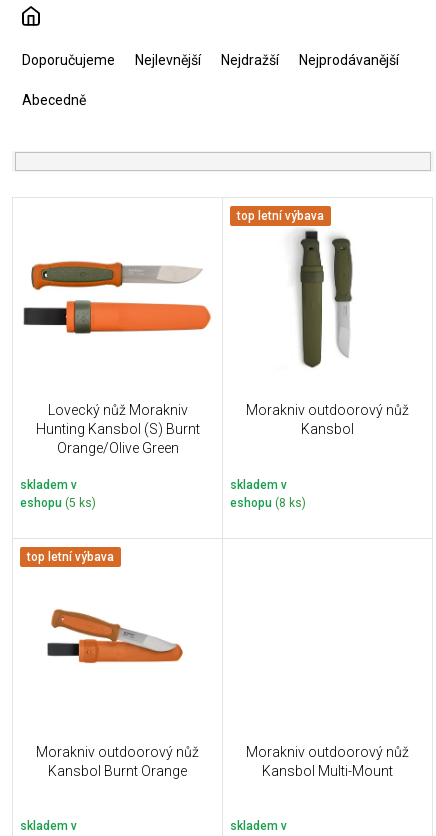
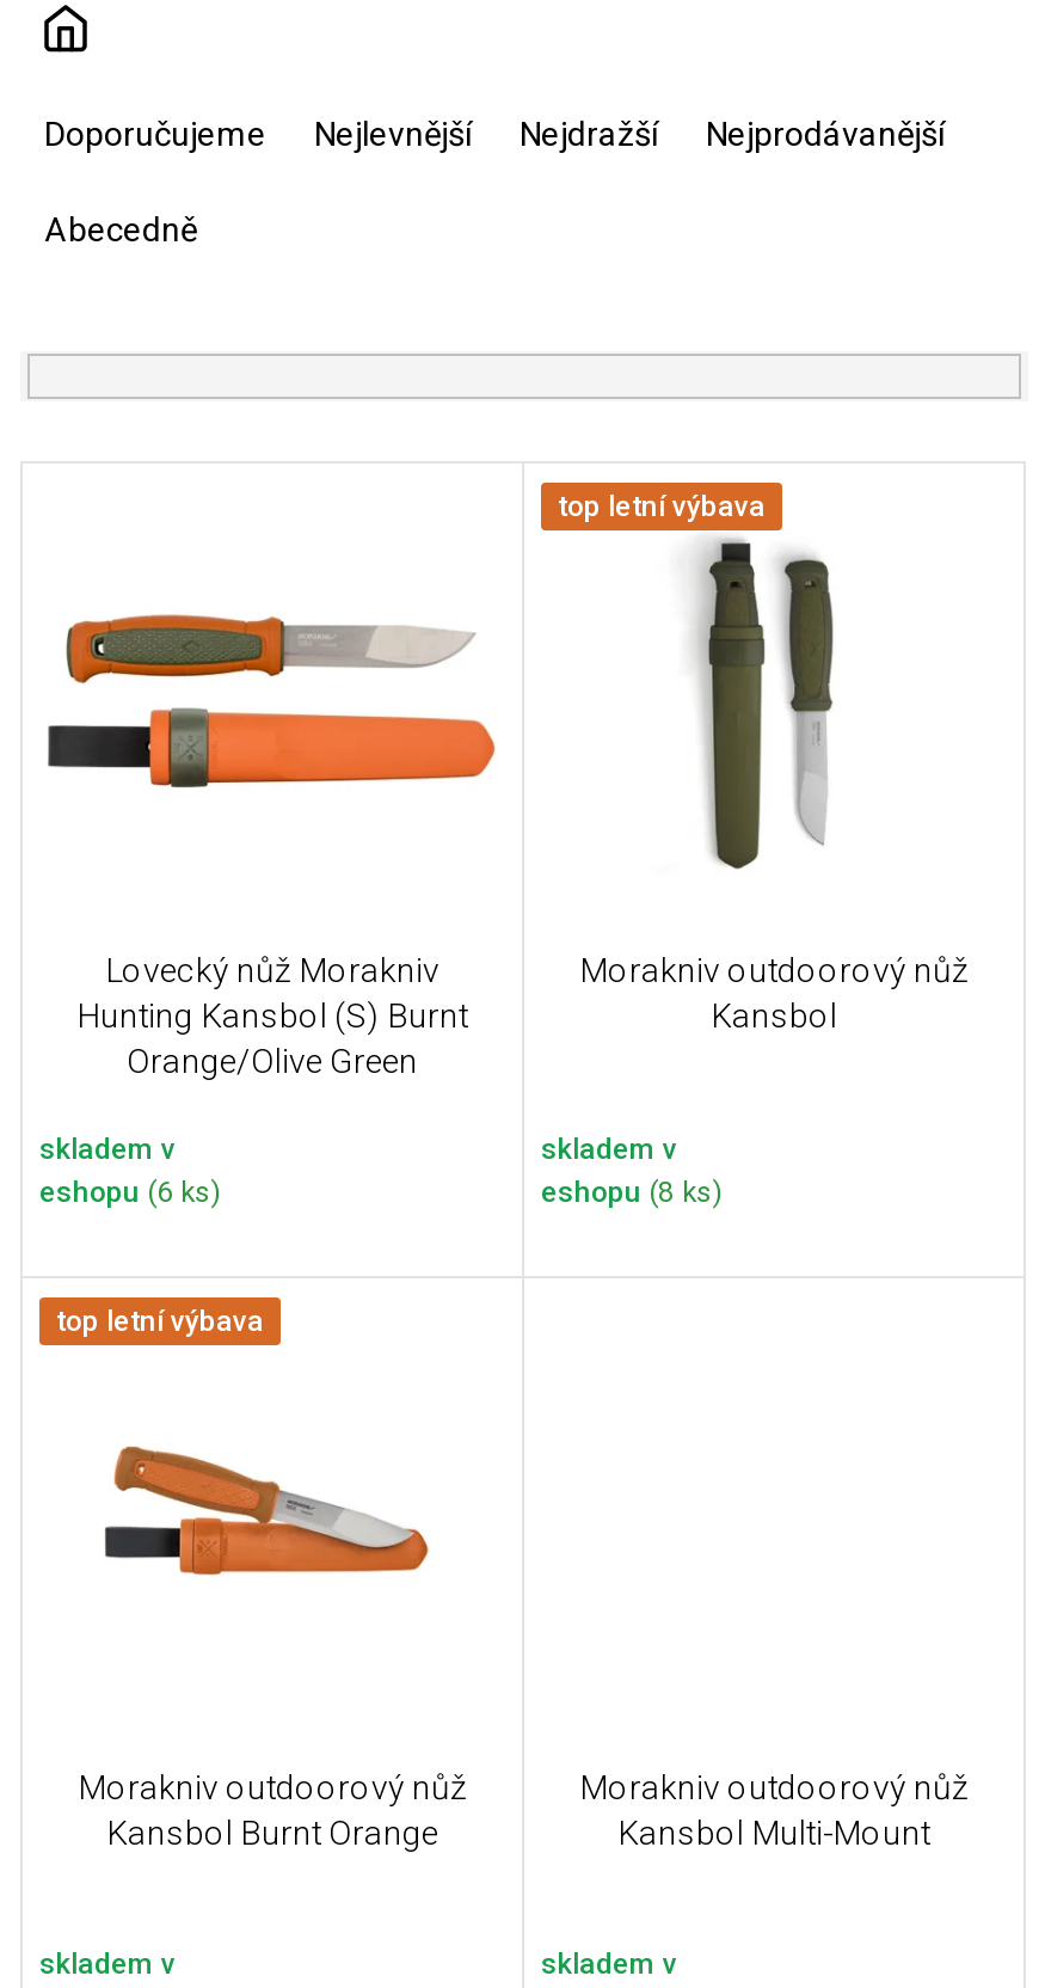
- eshopu (5 ks)
+ eshopu (6 ks)
